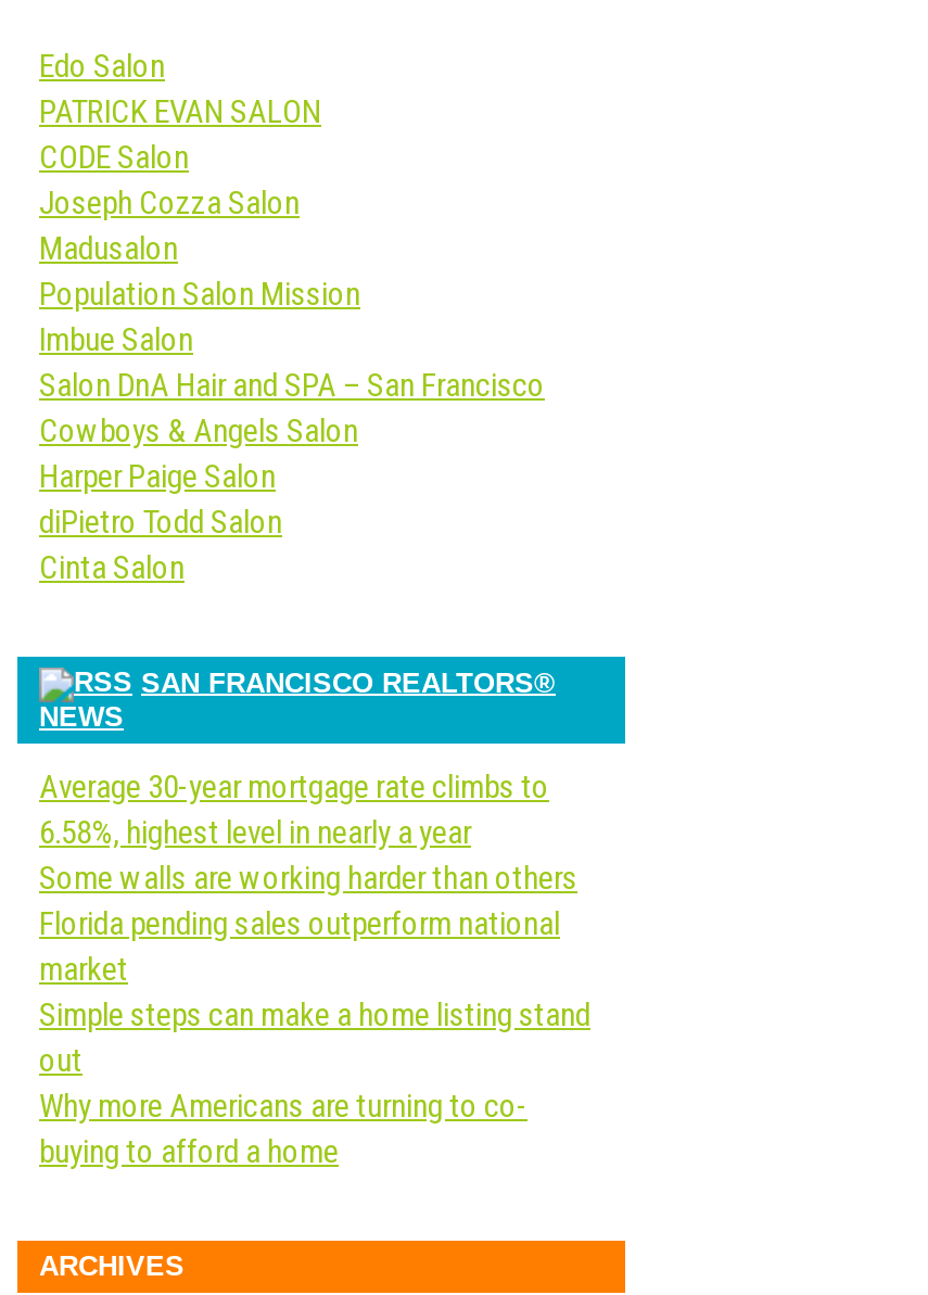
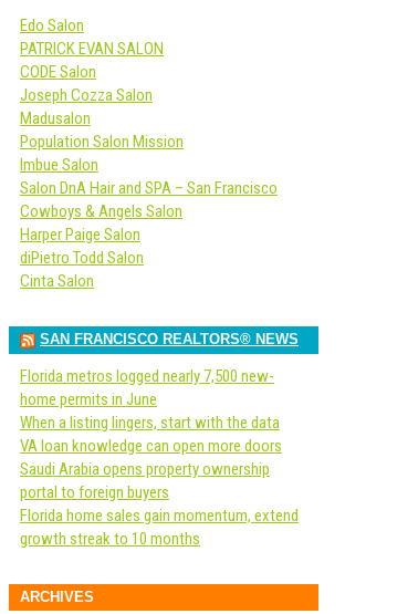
- Average 30-year mortgage rate climbs to
- 6.58%, highest level in nearly a year
- Some walls are working harder than others
- Florida pending sales outperform national
- market
- Simple steps can make a home listing stand
- out
- Why more Americans are turning to co-
- buying to afford a home
+ Florida metros logged nearly 7,500 new-
+ home permits in June
+ When a listing lingers, start with the data
+ VA loan knowledge can open more doors
+ Saudi Arabia opens property ownership
+ portal to foreign buyers
+ Florida home sales gain momentum, extend
+ growth streak to 10 months
